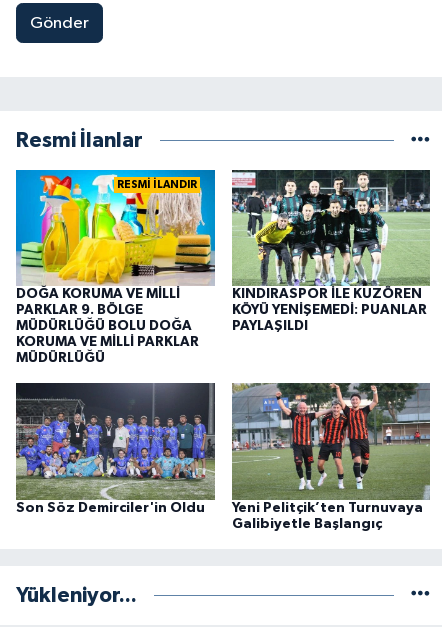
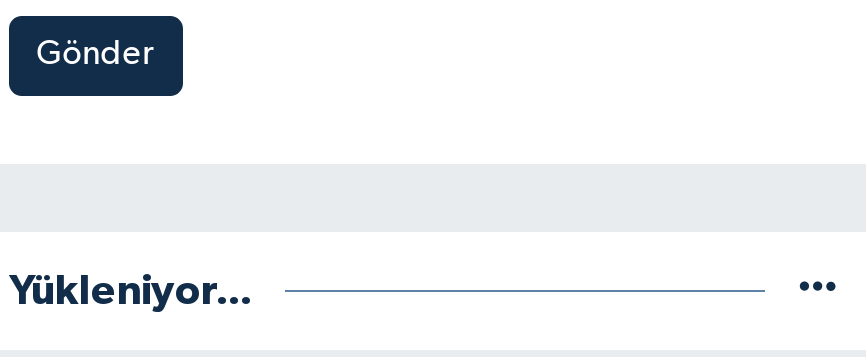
- [image]
- Resmi İlanlar
- RESMİ İLANDIR

- [image]
- KINDIRASPOR İLE KUZÖREN
- KÖYÜ YENİŞEMEDİ: PUANLAR
- PAYLAŞILDI

- DOĞA KORUMA VE MİLLİ
- PARKLAR 9. BÖLGE
- MÜDÜRLÜĞÜ BOLU DOĞA
- KORUMA VE MİLLİ PARKLAR
- MÜDÜRLÜĞÜ

- [image]
- Son Söz Demirciler'in Oldu
- Yeni Pelitçik’ten Turnuvaya
- Galibiyetle Başlangıç

- [image]
